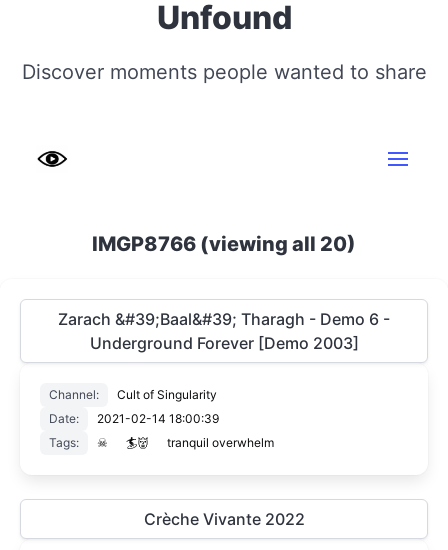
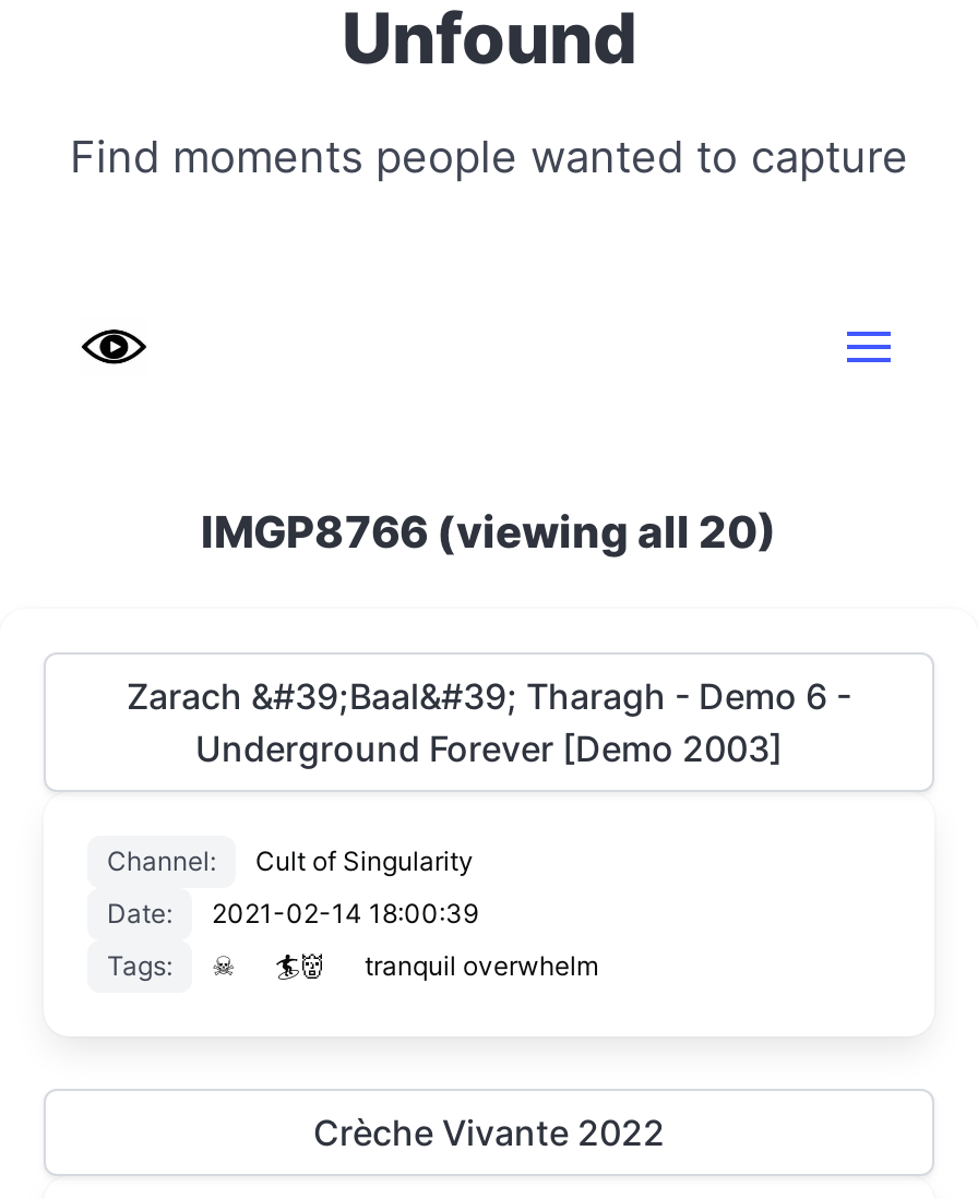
- Discover moments people wanted to share
+ Find moments people wanted to capture
